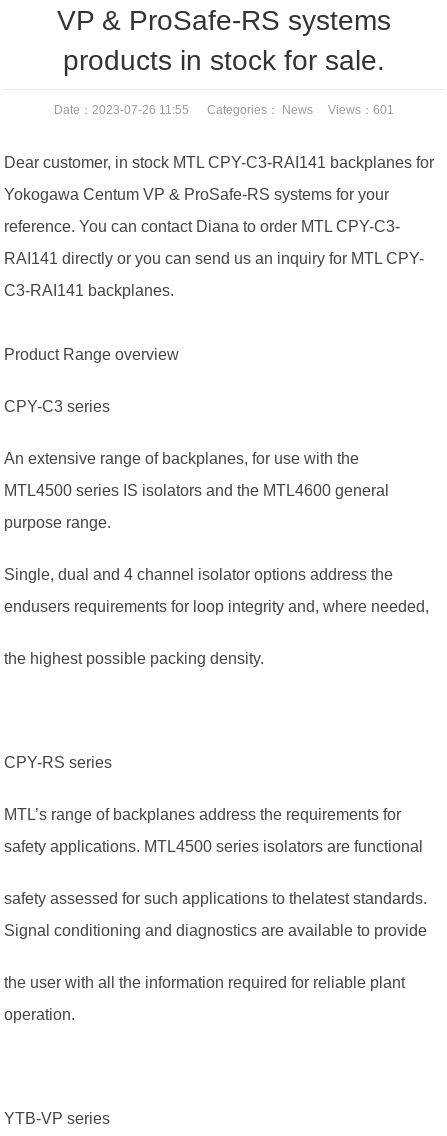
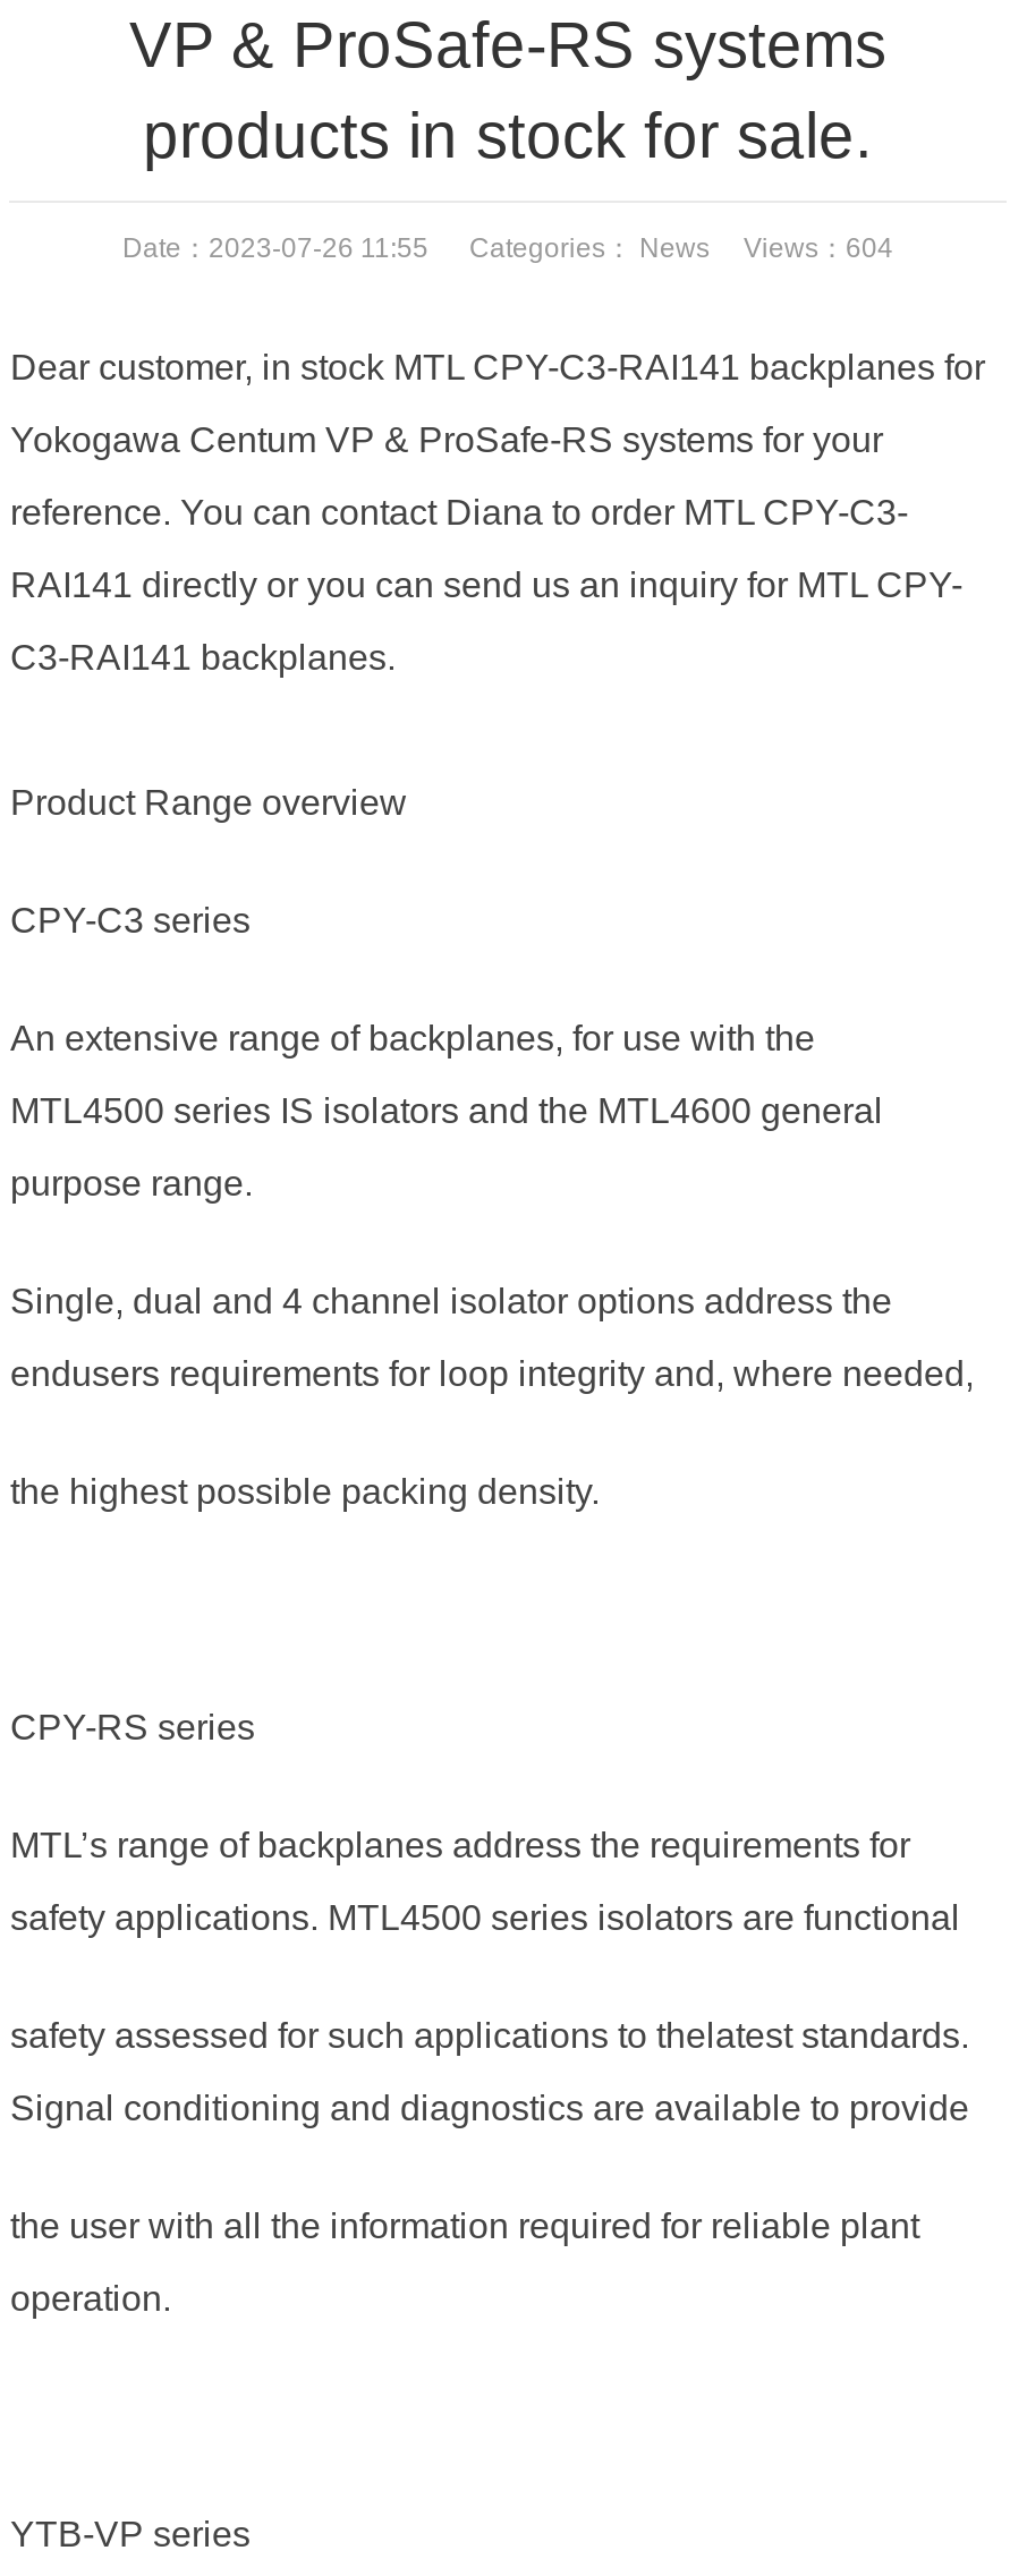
- Date：2023-07-26 11:55 Categories：News Views：601
+ Date：2023-07-26 11:55 Categories：News Views：604
